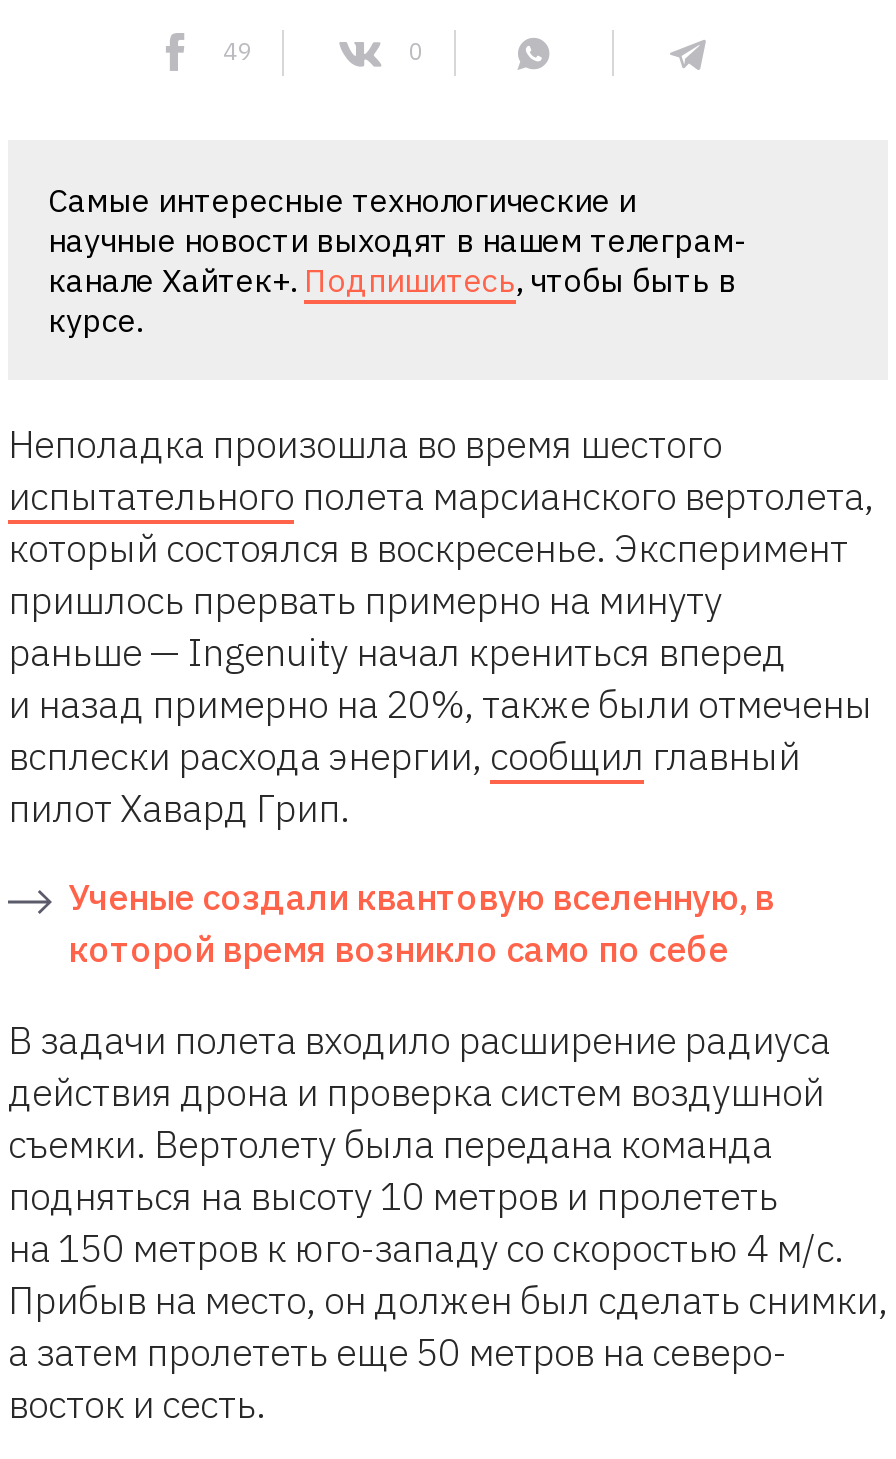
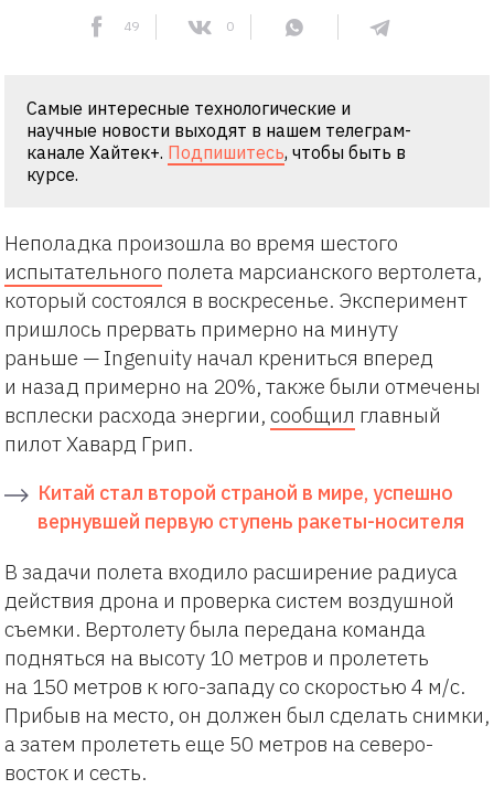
- Ученые создали квантовую вселенную, в
- которой время возникло само по себе
+ Китай стал второй страной в мире, успешно
+ вернувшей первую ступень ракеты-носителя
